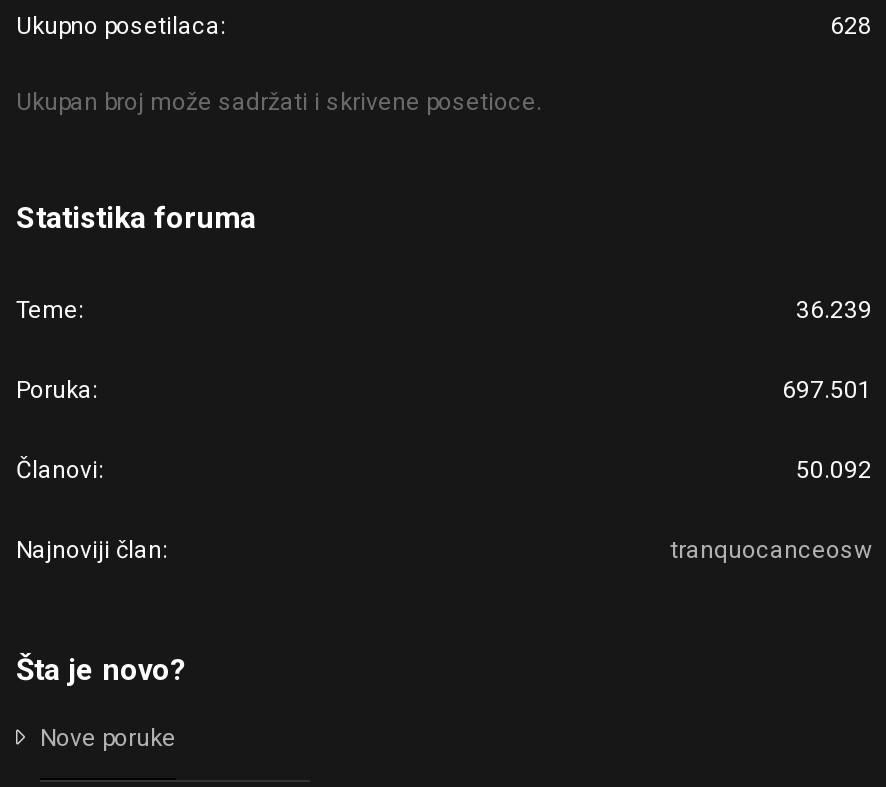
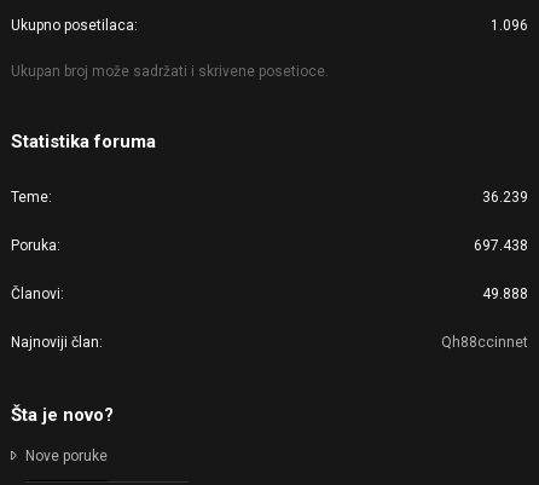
- 628
+ 1.096

- 697.501
+ 697.438

- 50.092
+ 49.888

- tranquocanceosw
+ Qh88ccinnet
